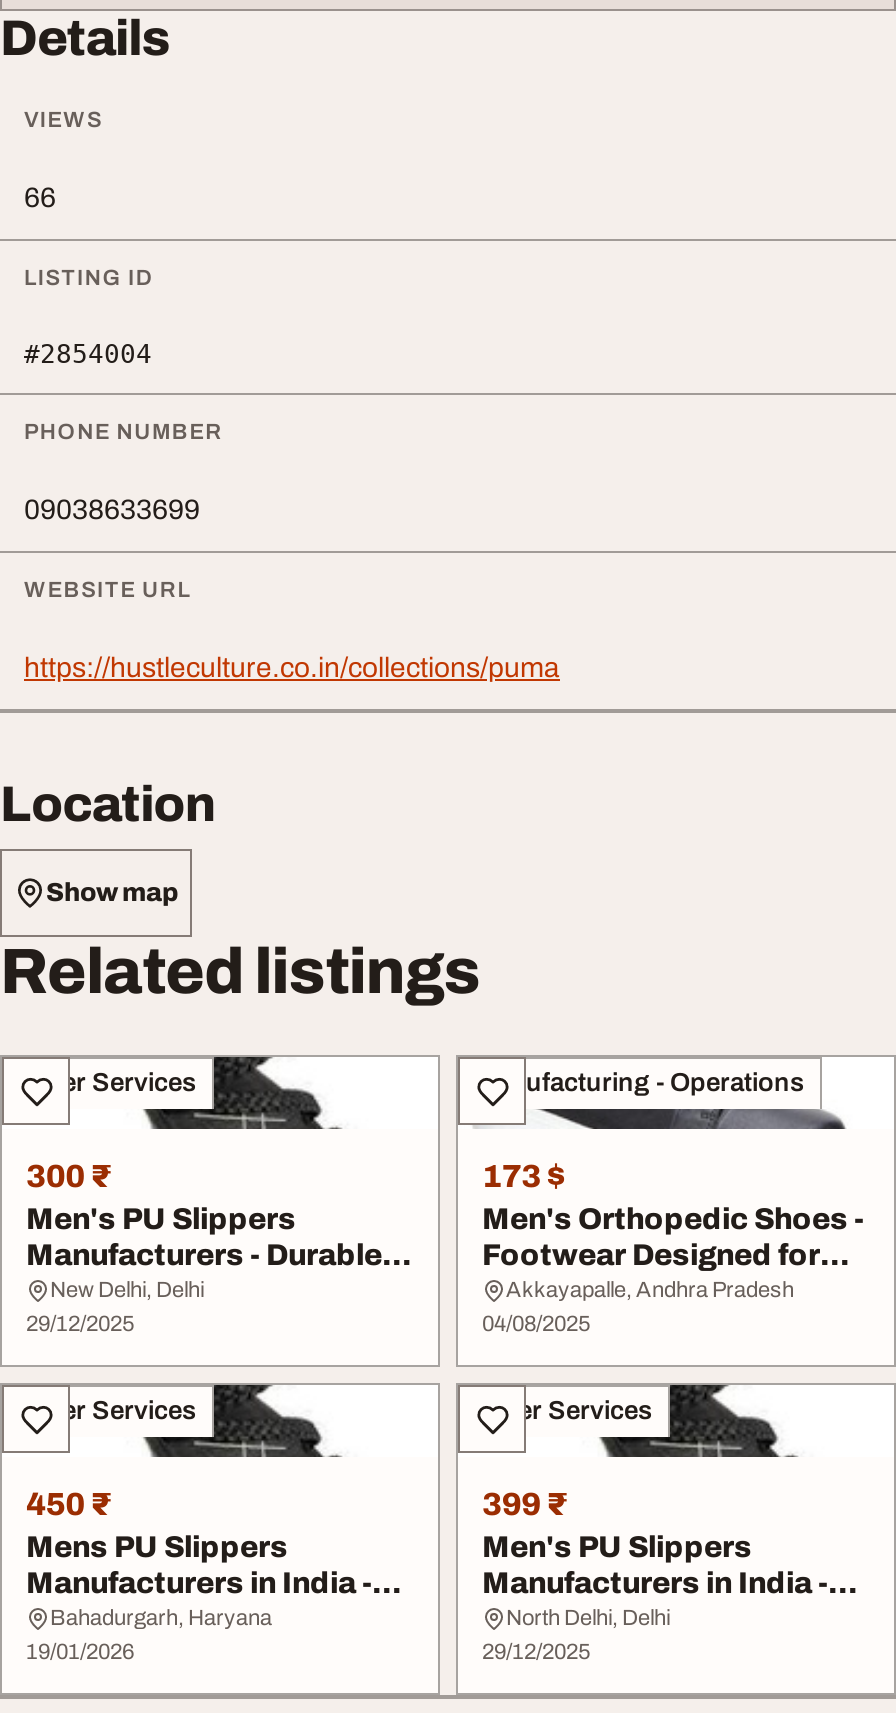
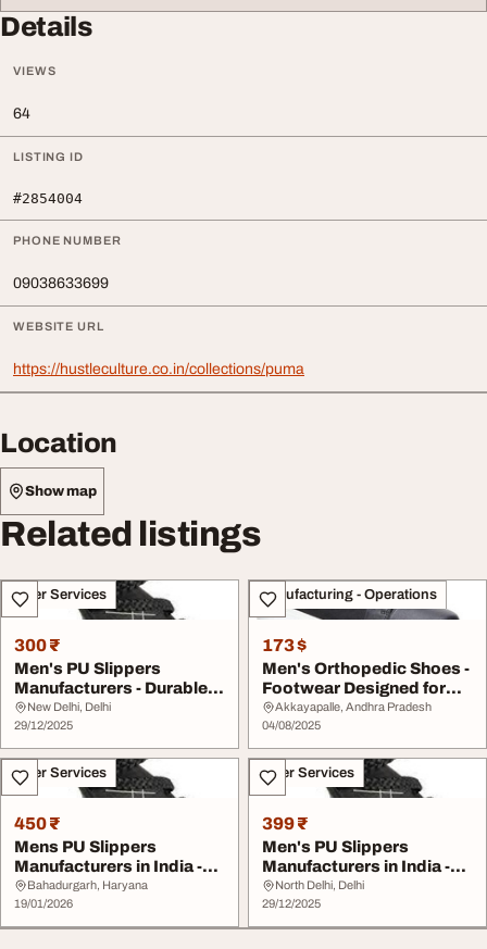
- 66
+ 64
